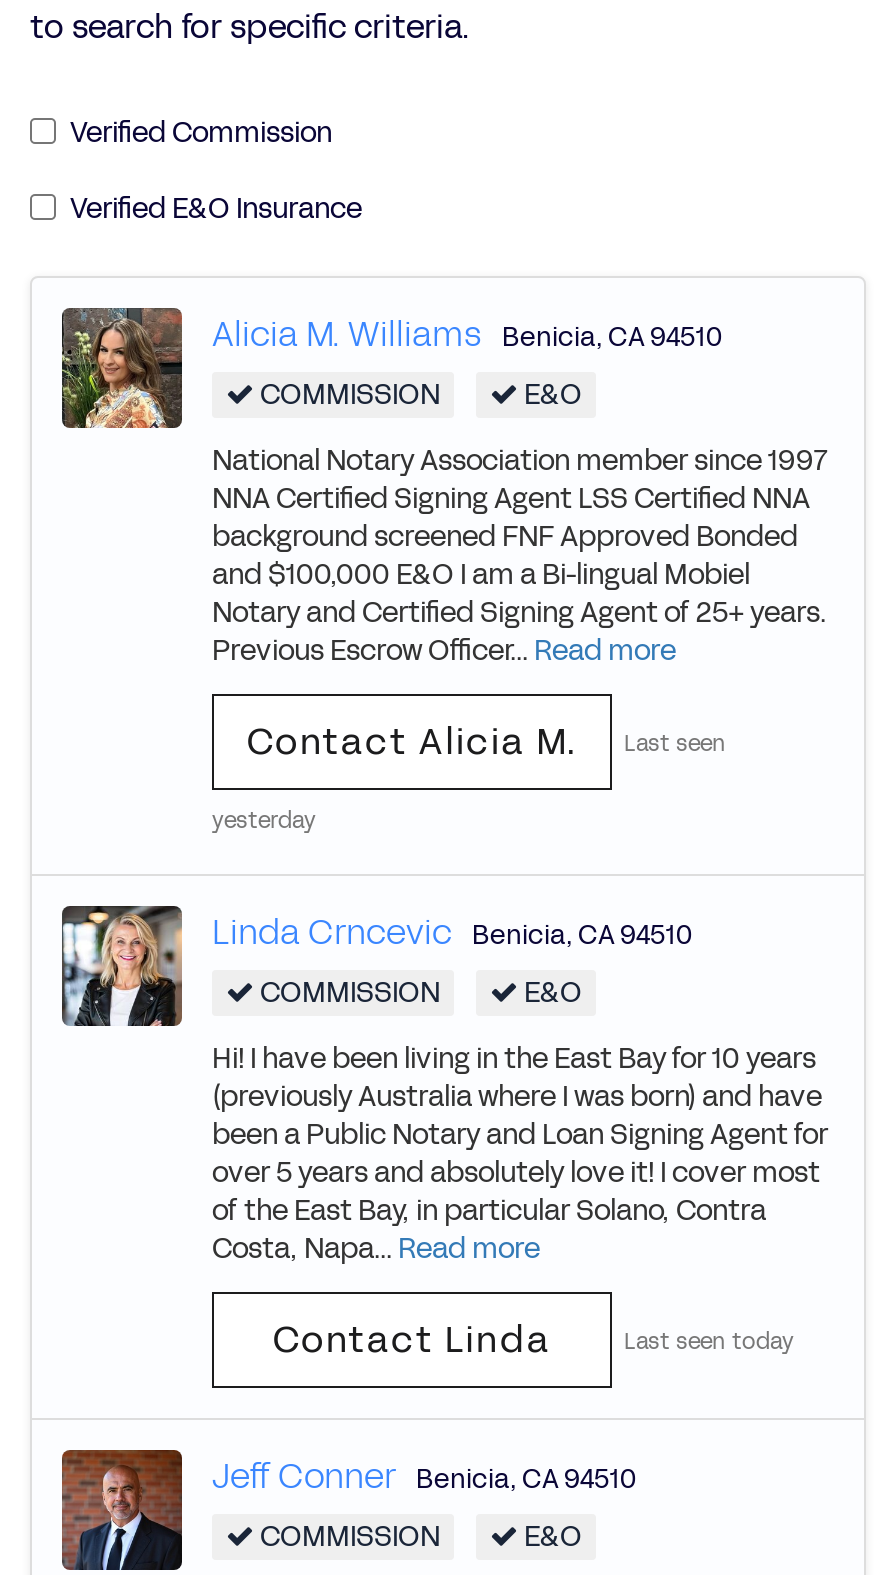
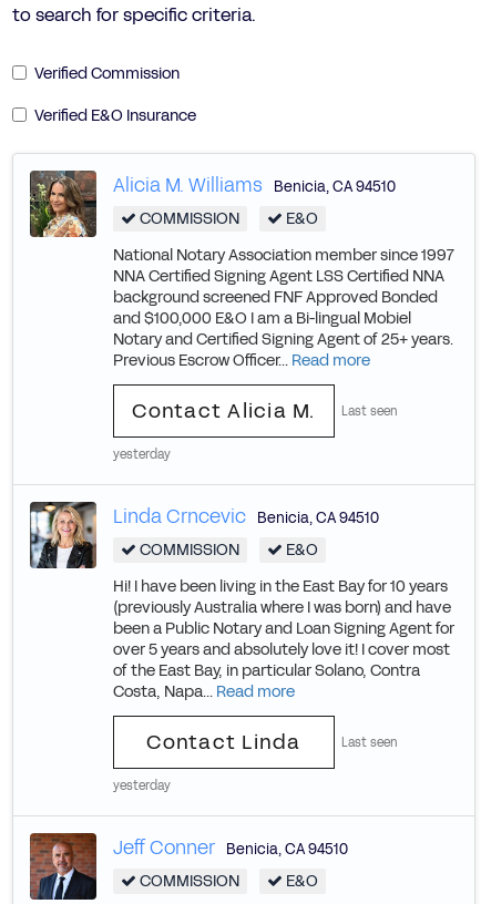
- Last seen today
+ Last seen
+ yesterday
